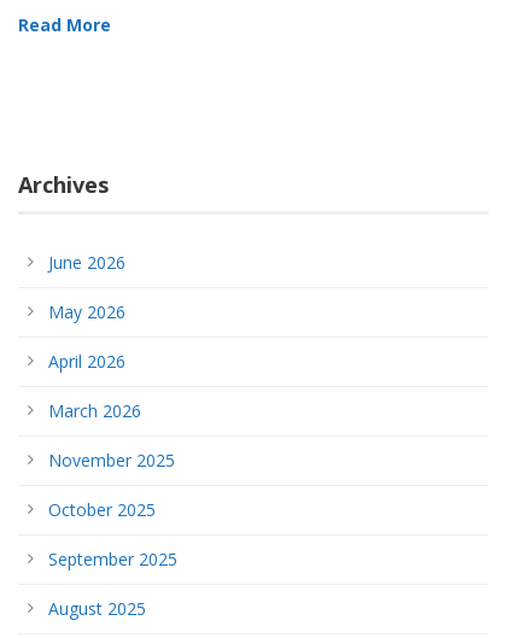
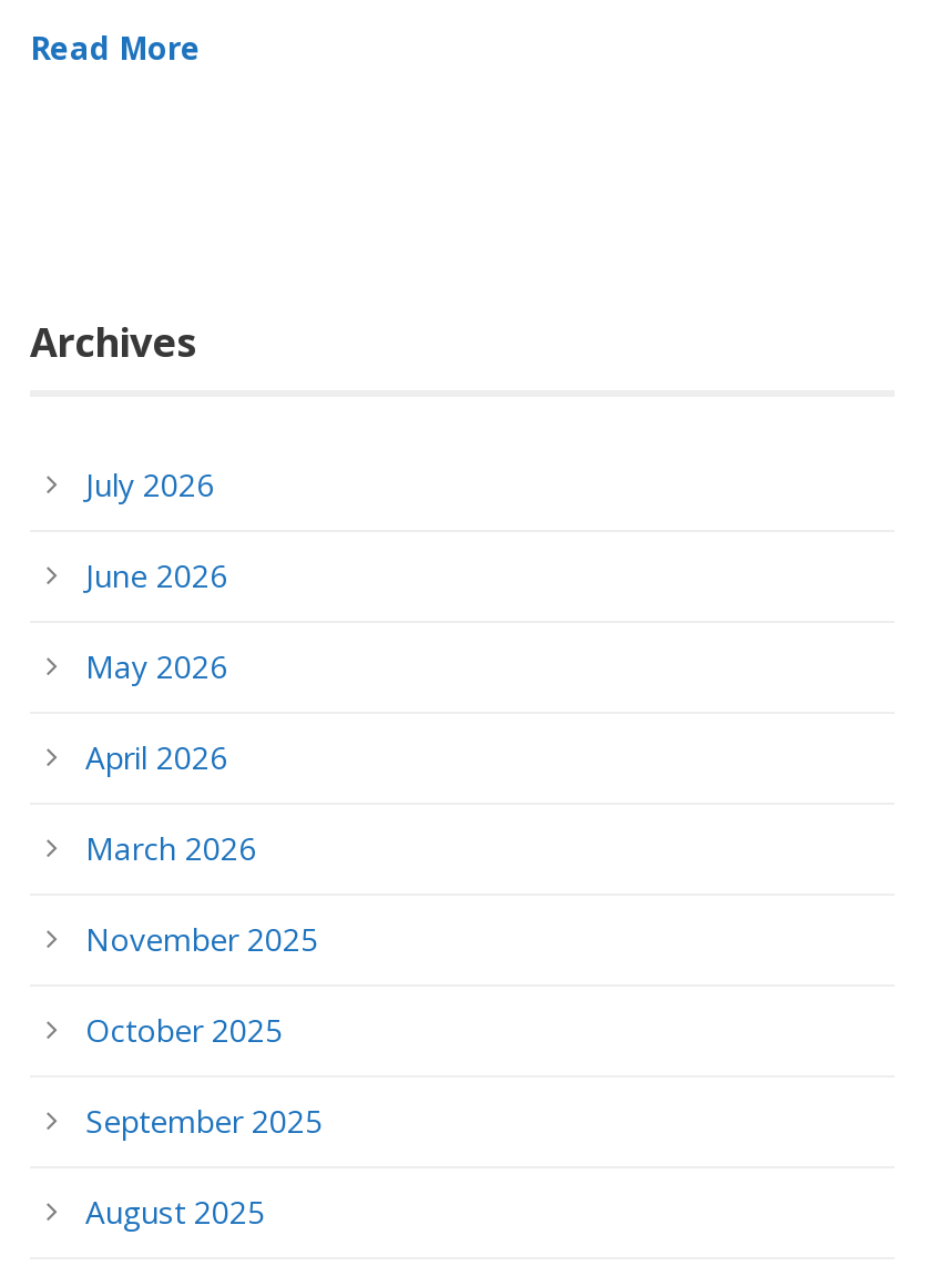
+ July 2026
